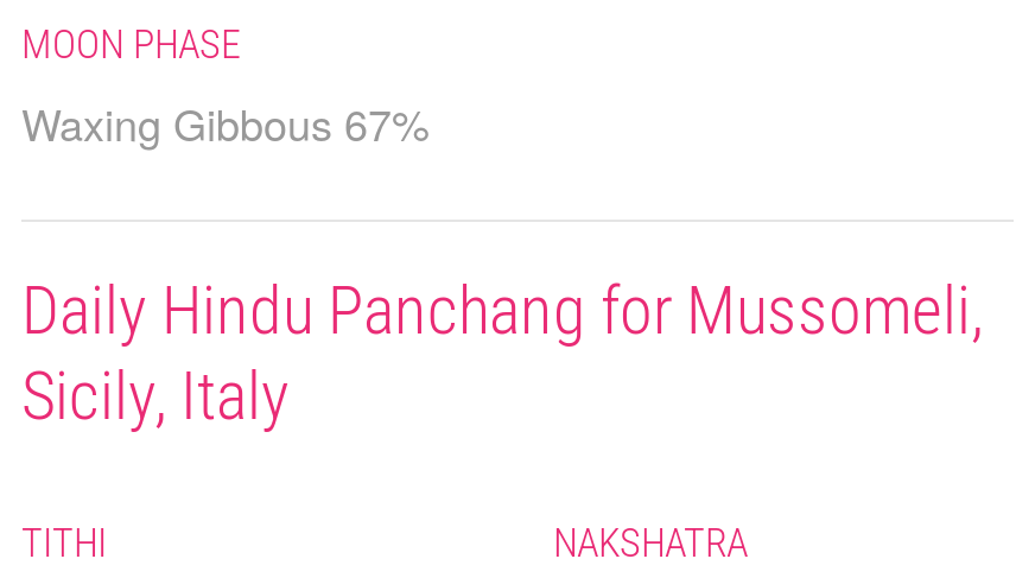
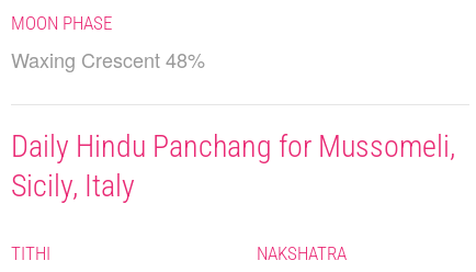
- Waxing Gibbous 67%
+ Waxing Crescent 48%
